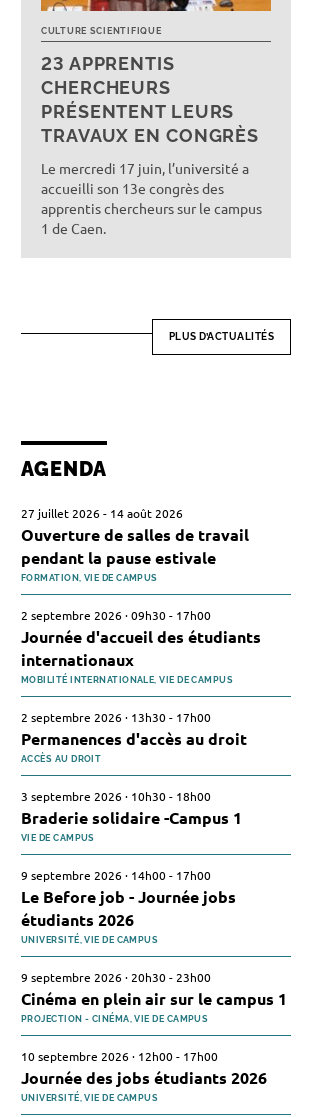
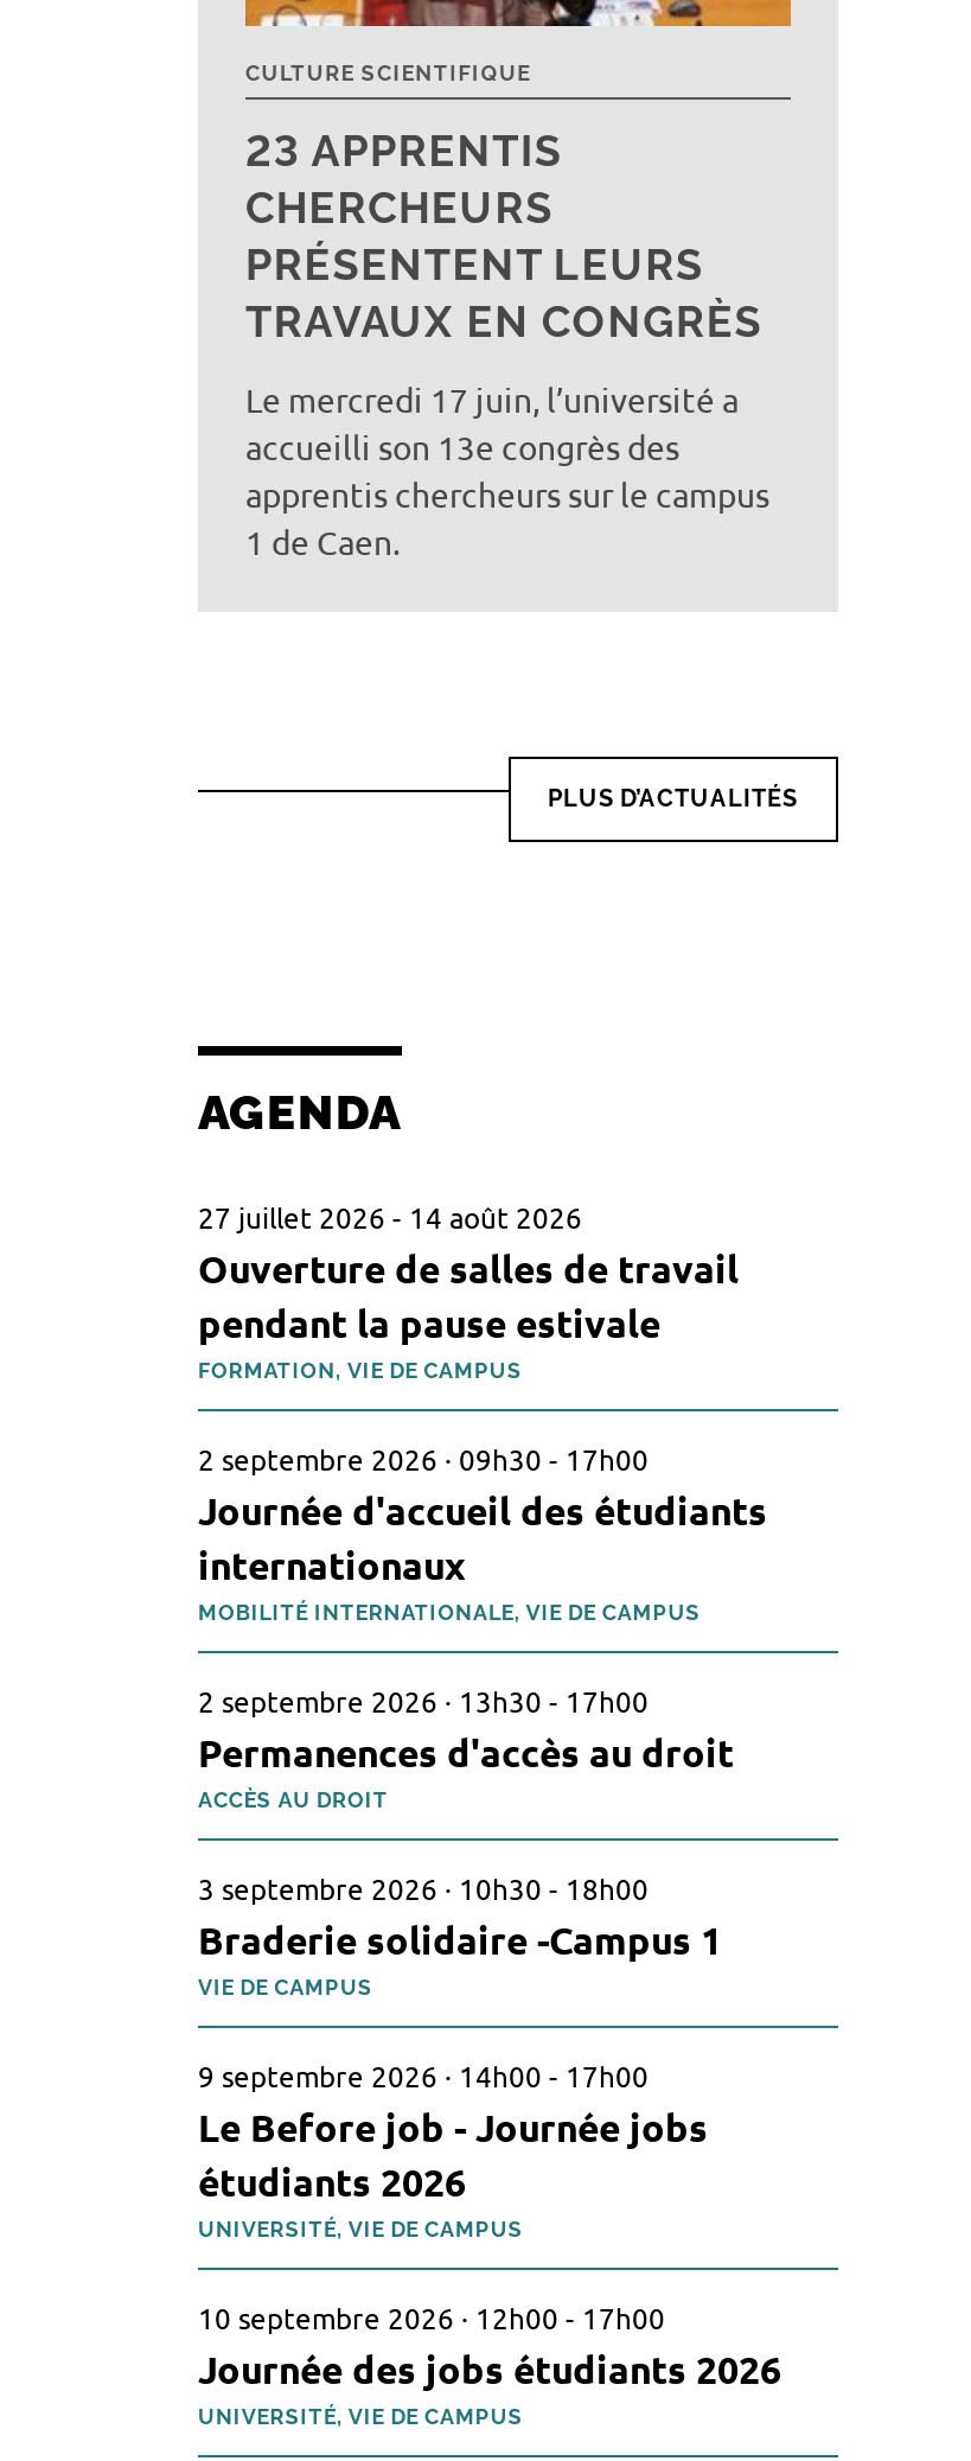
- 9 septembre 2026 · 20h30 - 23h00
- PROJECTION - CINÉMA, VIE DE CAMPUS

- Cinéma en plein air sur le campus 1
